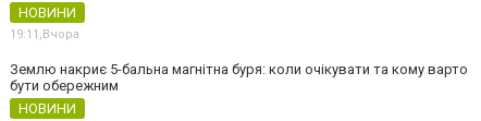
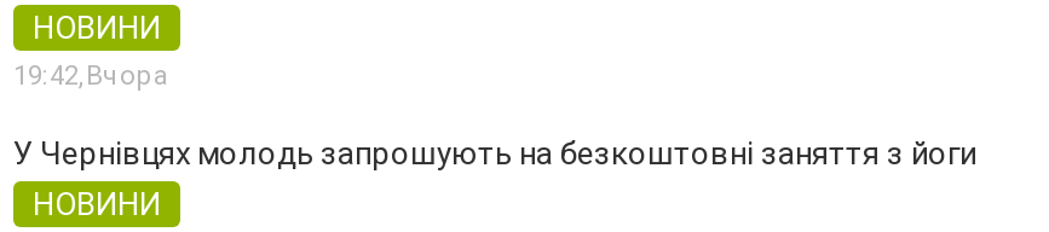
- 19:11, Вчора
+ 19:42, Вчора

- Землю накриє 5-бальна магнітна буря: коли очікувати та кому варто
- бути обережним
+ У Чернівцях молодь запрошують на безкоштовні заняття з йоги
